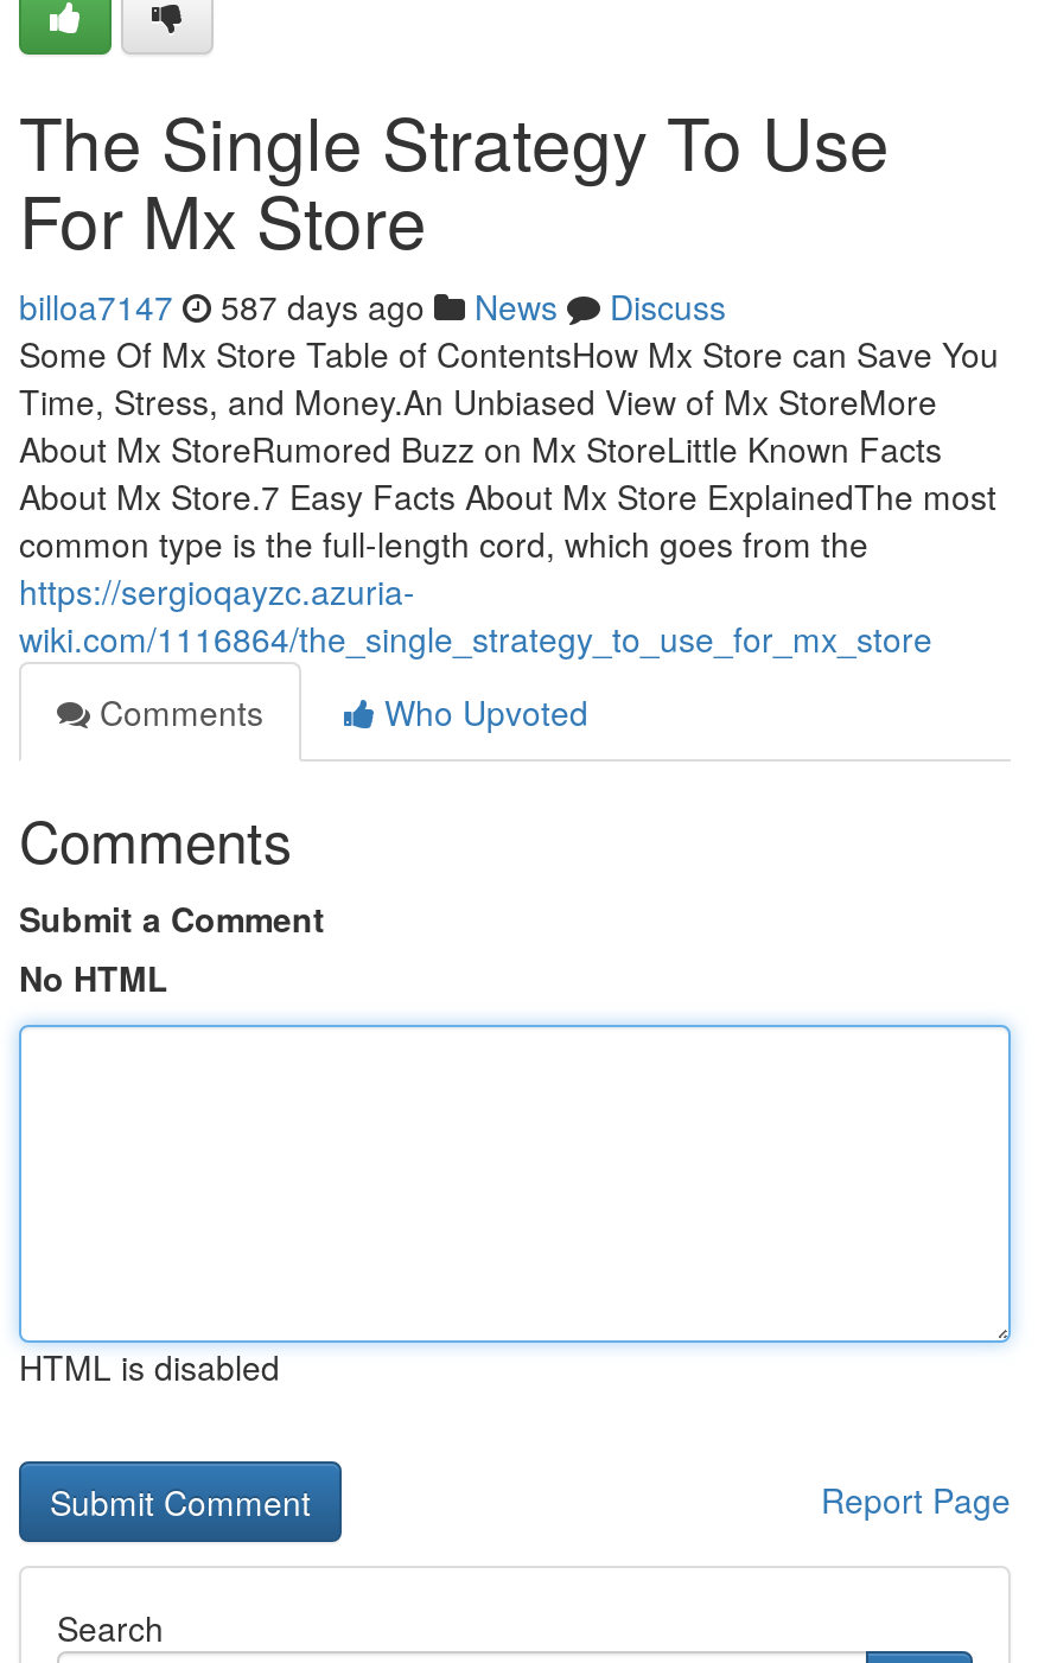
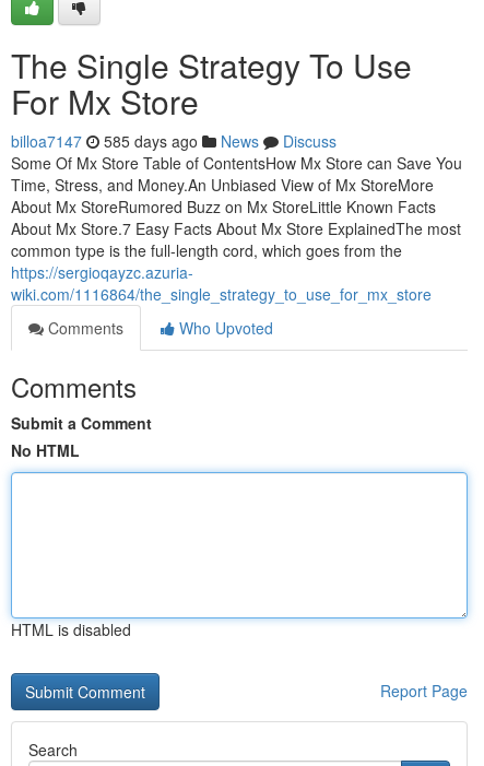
- billoa7147 587 days ago News Discuss
+ billoa7147 585 days ago News Discuss
